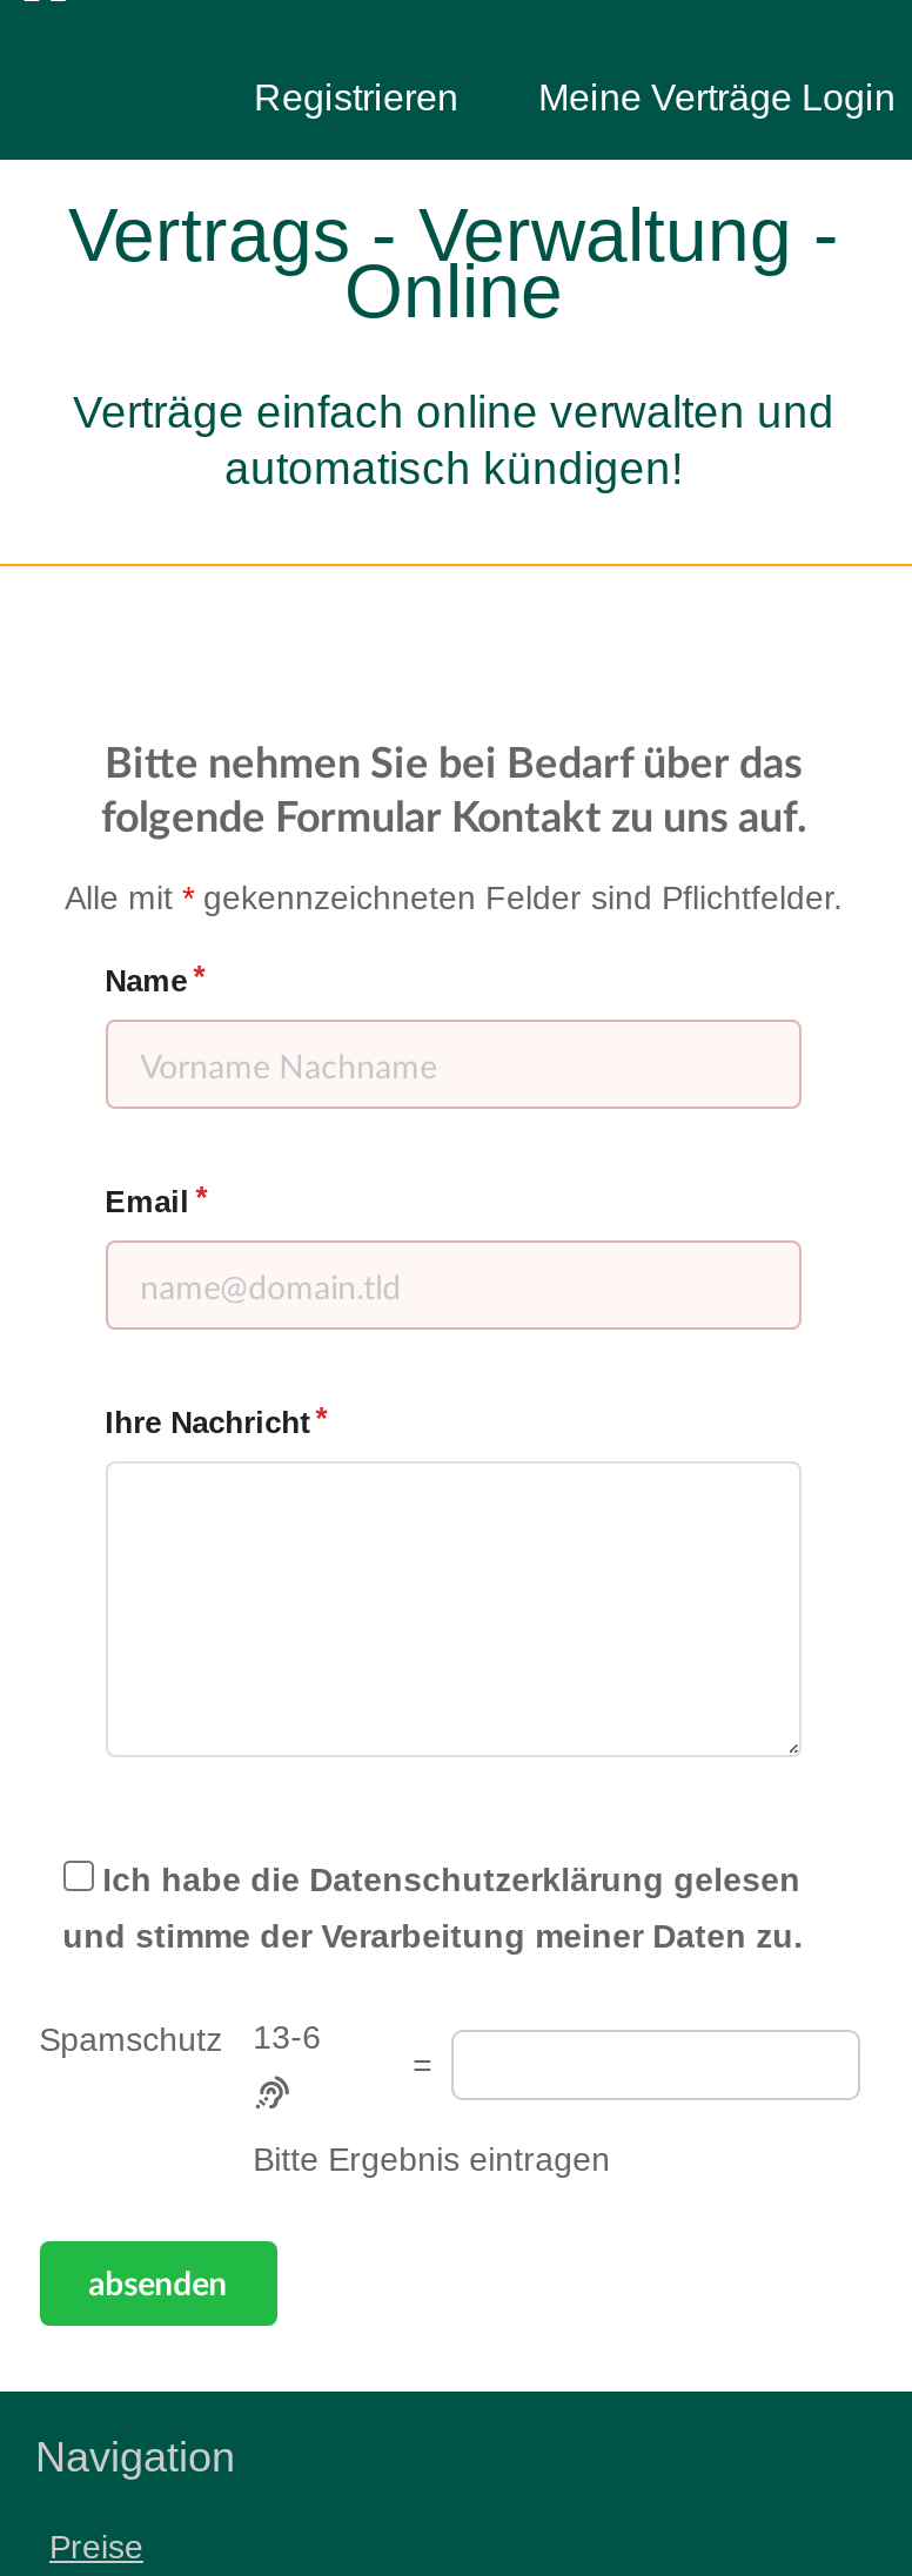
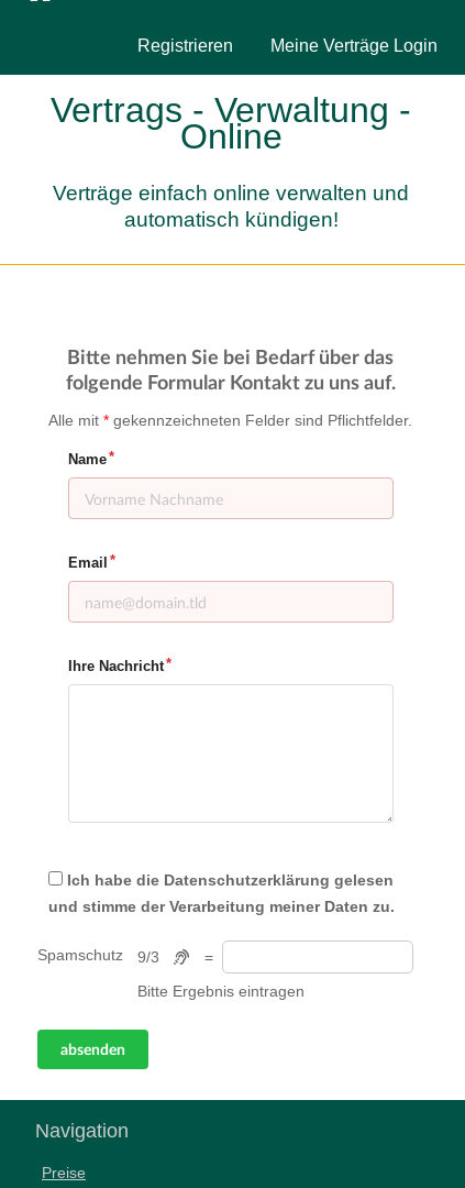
- Spamschutz 13-6
+ Spamschutz 9/3
